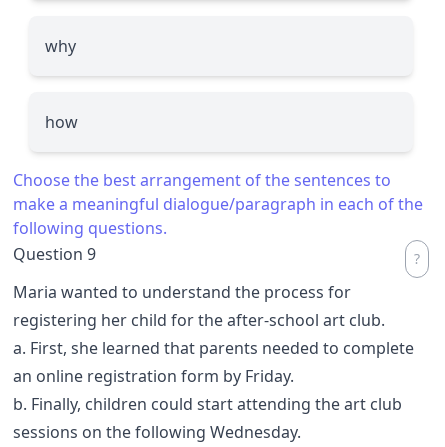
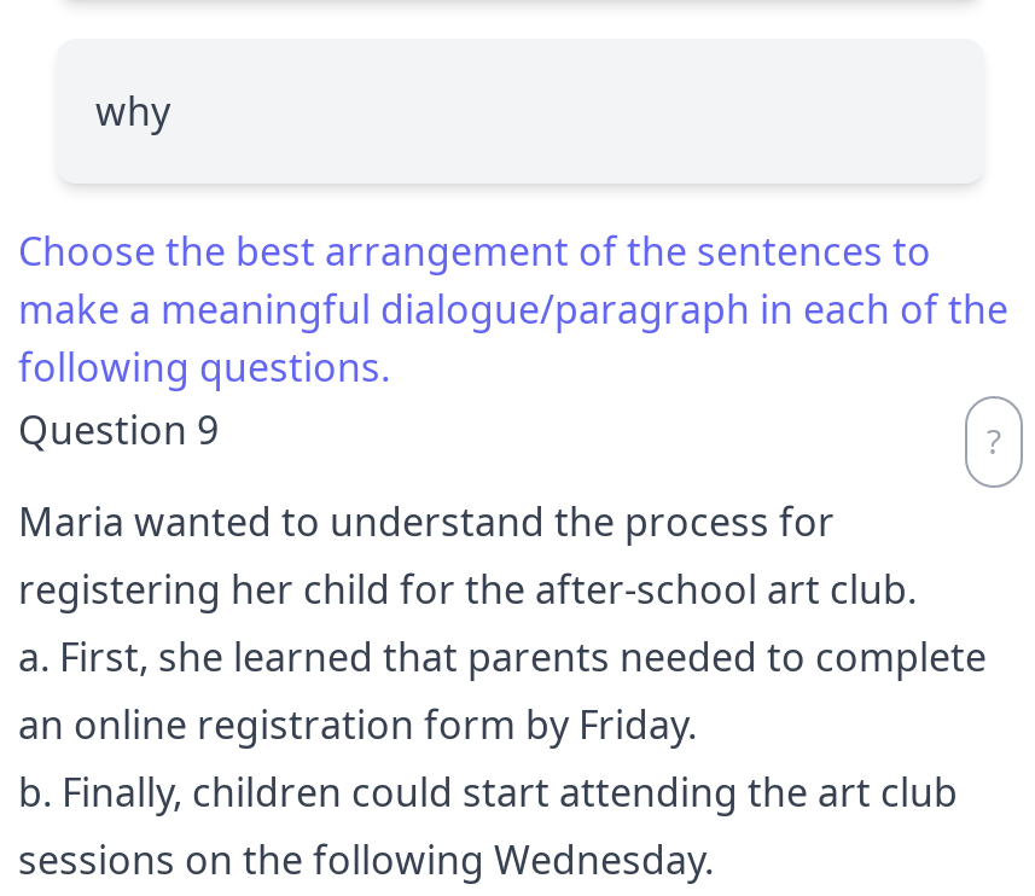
- how
